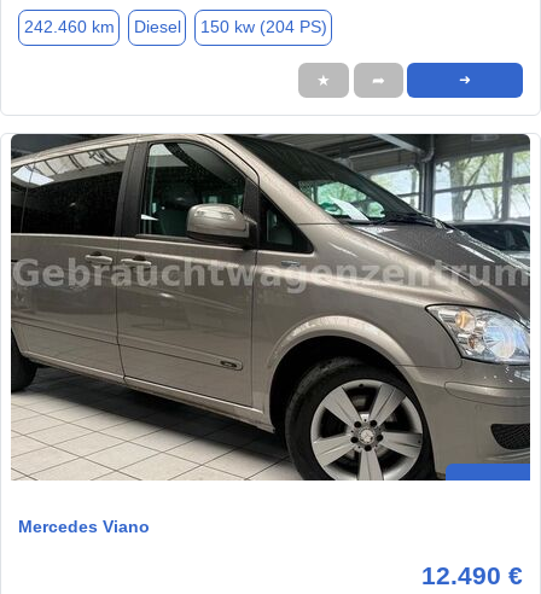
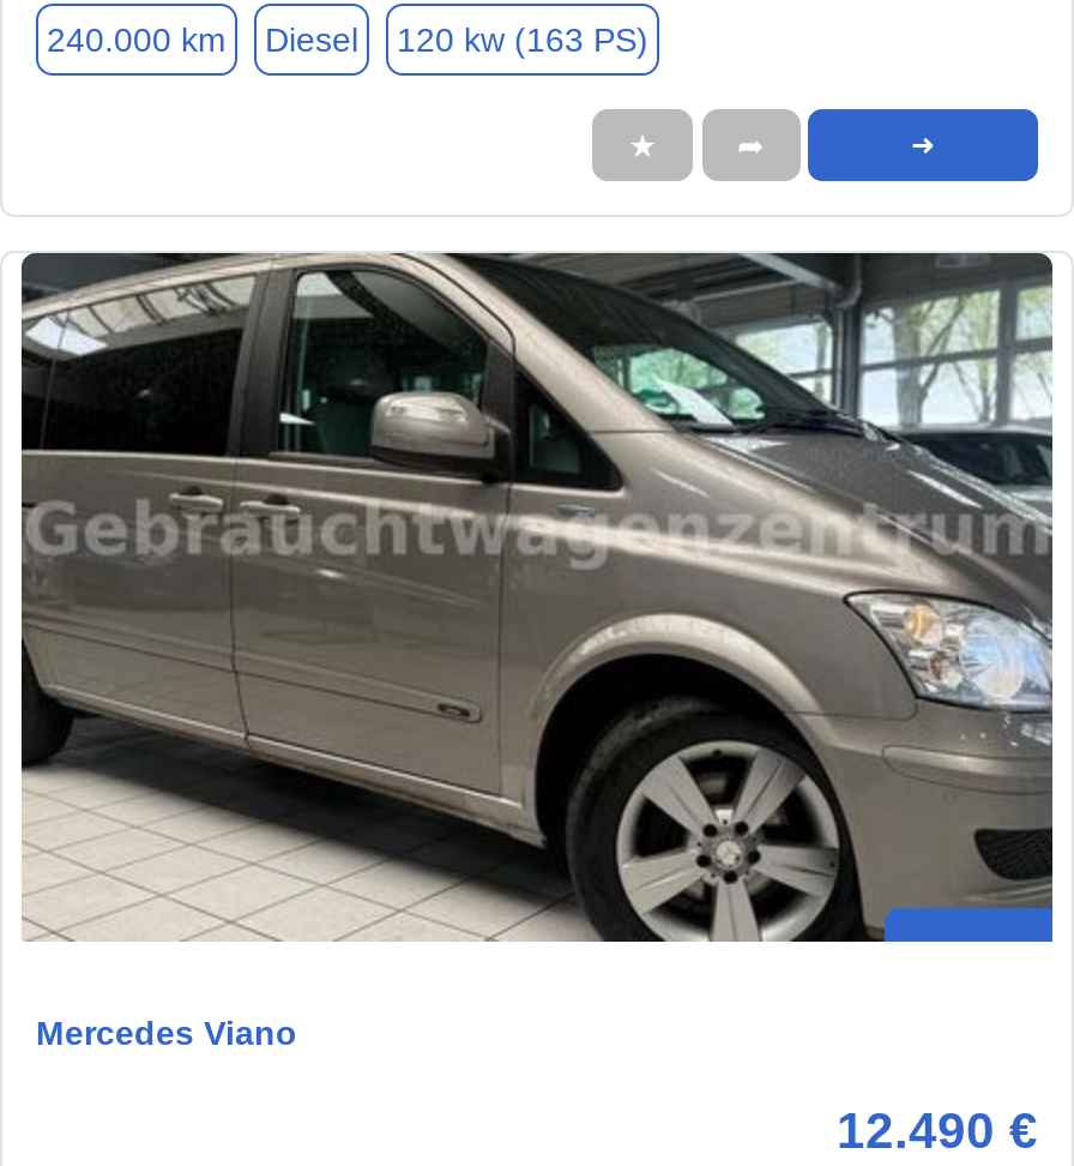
- 242.460 km
+ 240.000 km

- 150 kw (204 PS)
+ 120 kw (163 PS)
